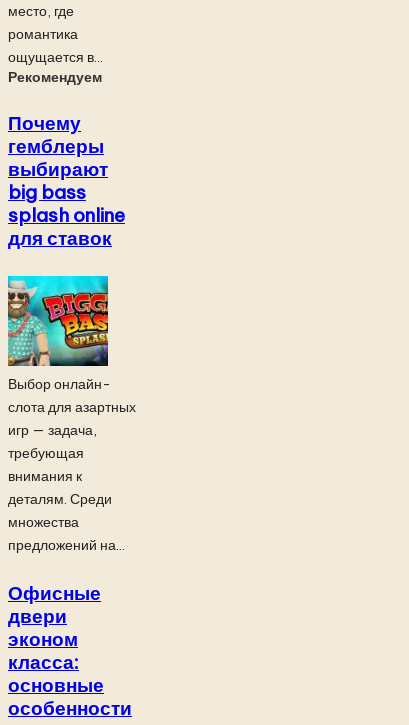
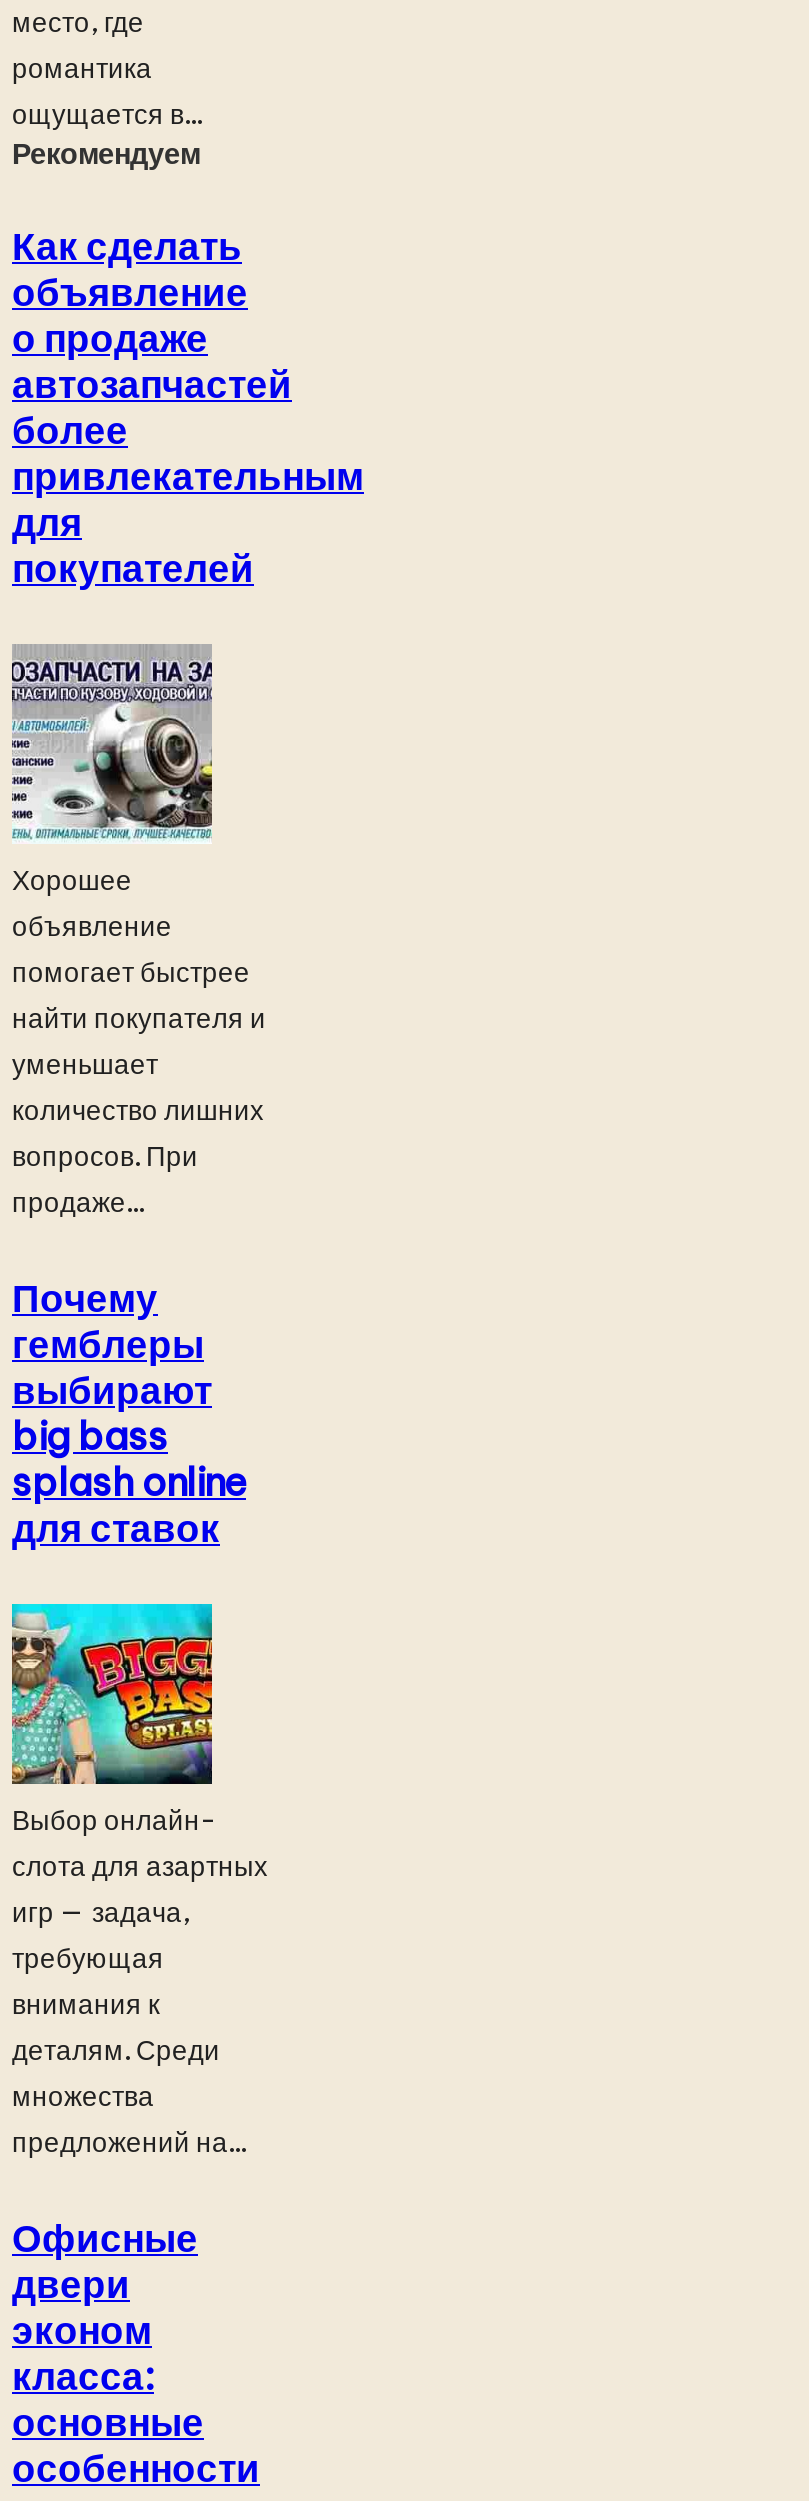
+ [image]
+ Хорошее
+ объявление
+ помогает быстрее
+ найти покупателя и
+ уменьшает
+ количество лишних
+ вопросов. При
+ продаже...

+ Как сделать
+ объявление
+ о продаже
+ автозапчастей
+ более
+ привлекательным
+ для
+ покупателей
